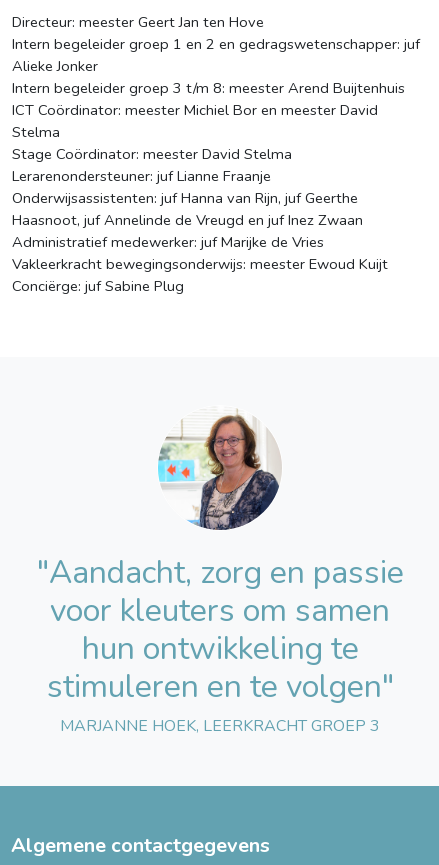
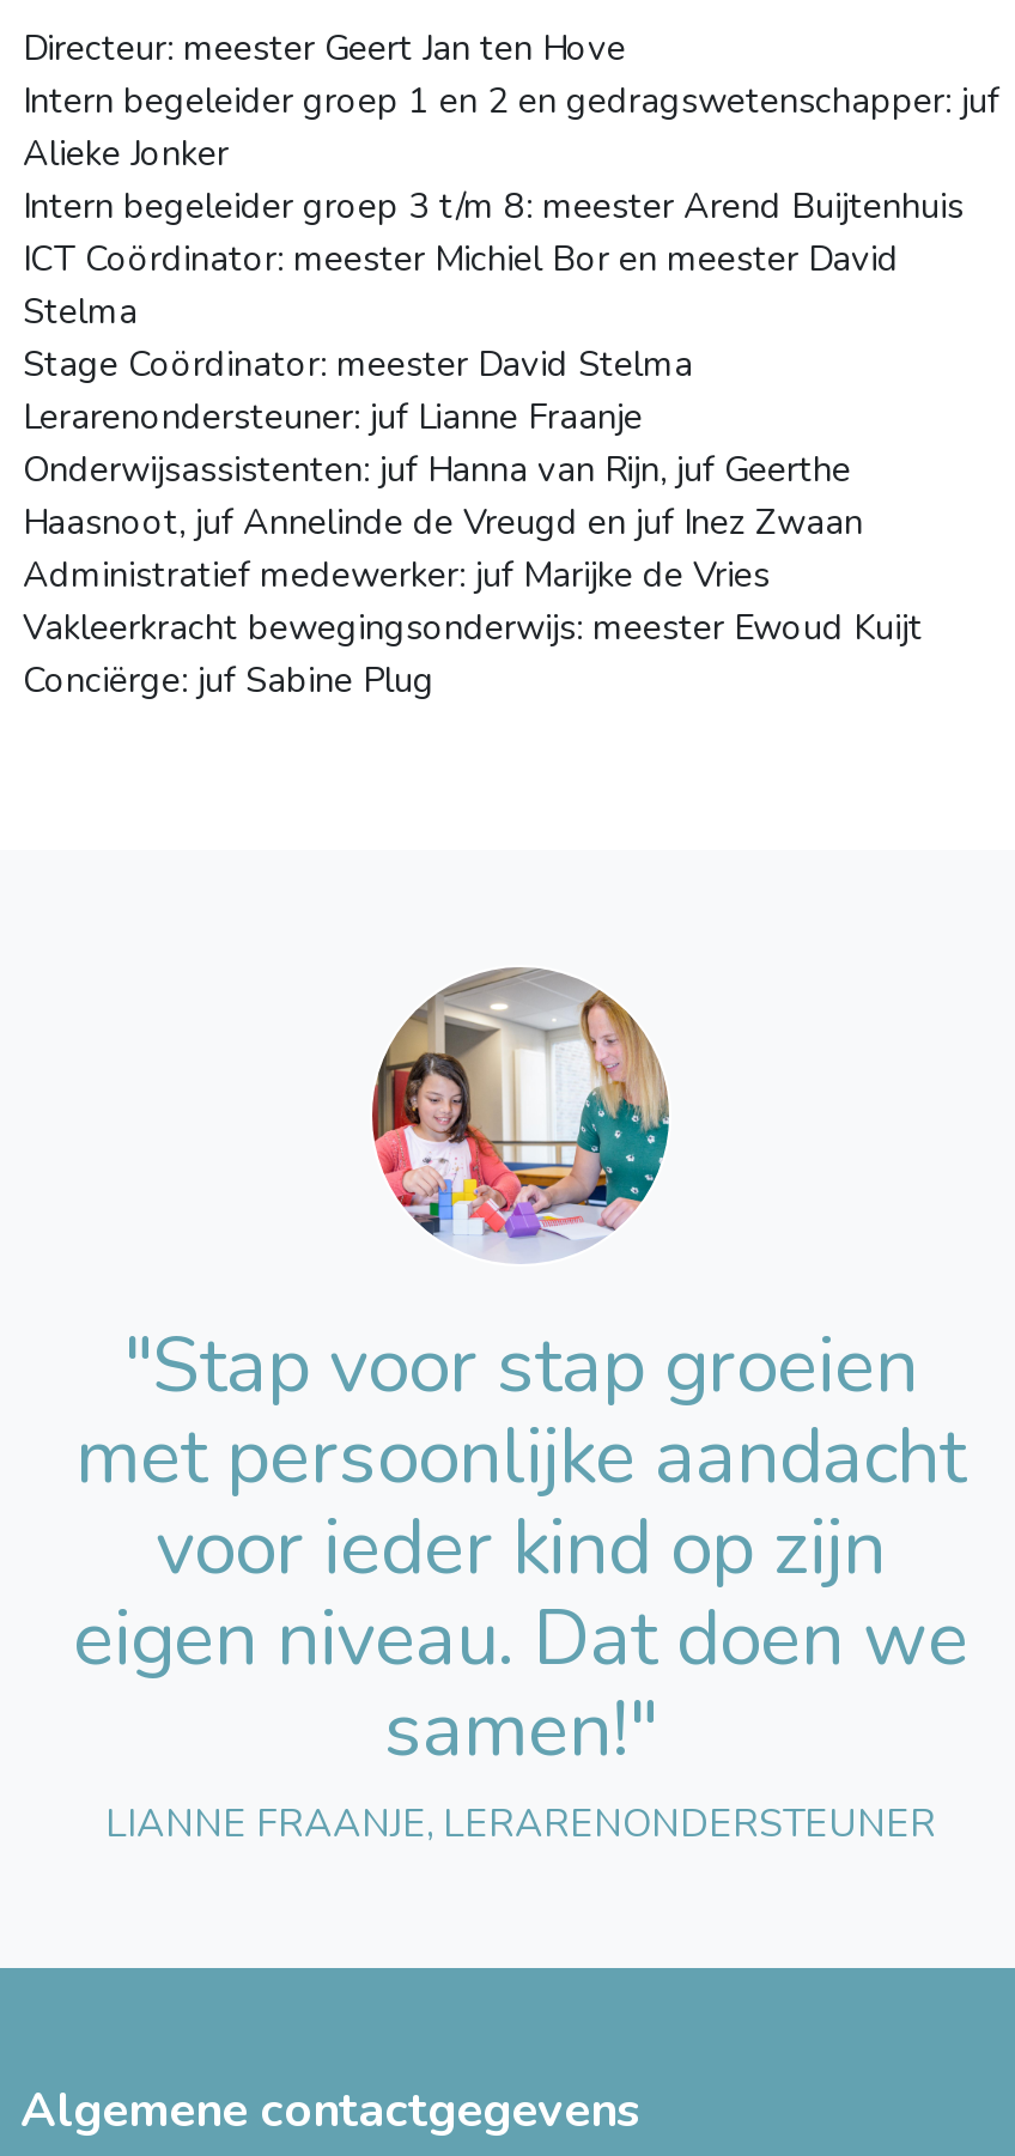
- [image]
+ [image]

- "Aandacht, zorg en passie
- voor kleuters om samen
- hun ontwikkeling te
- stimuleren en te volgen"
- MARJANNE HOEK, LEERKRACHT GROEP 3
+ "Stap voor stap groeien
+ met persoonlijke aandacht
+ voor ieder kind op zijn
+ eigen niveau. Dat doen we
+ samen!"
+ LIANNE FRAANJE, LERARENONDERSTEUNER
